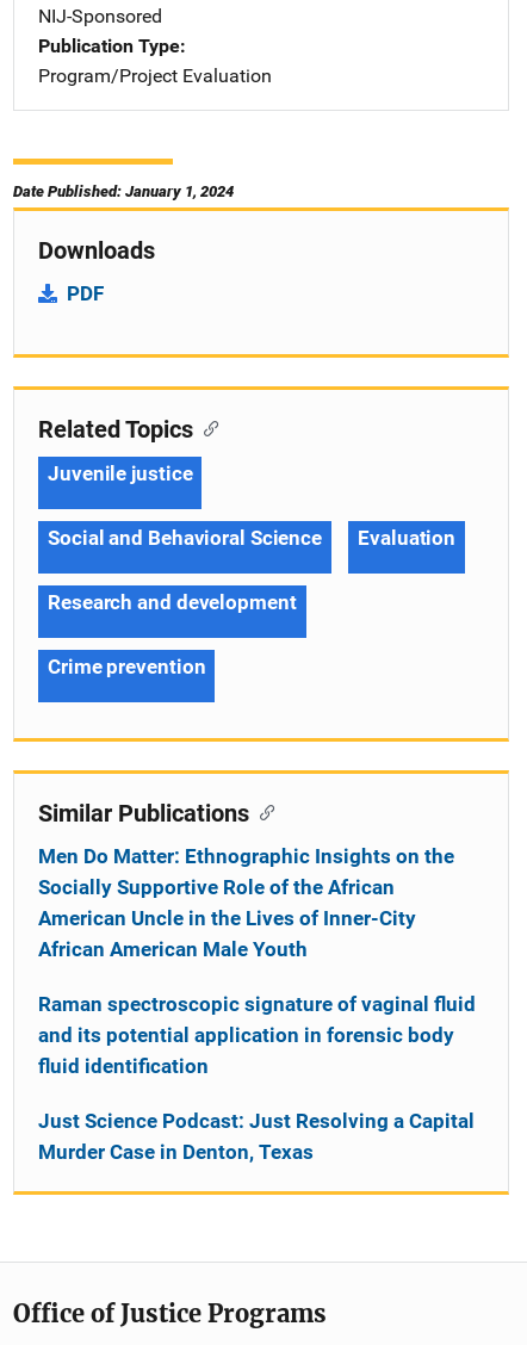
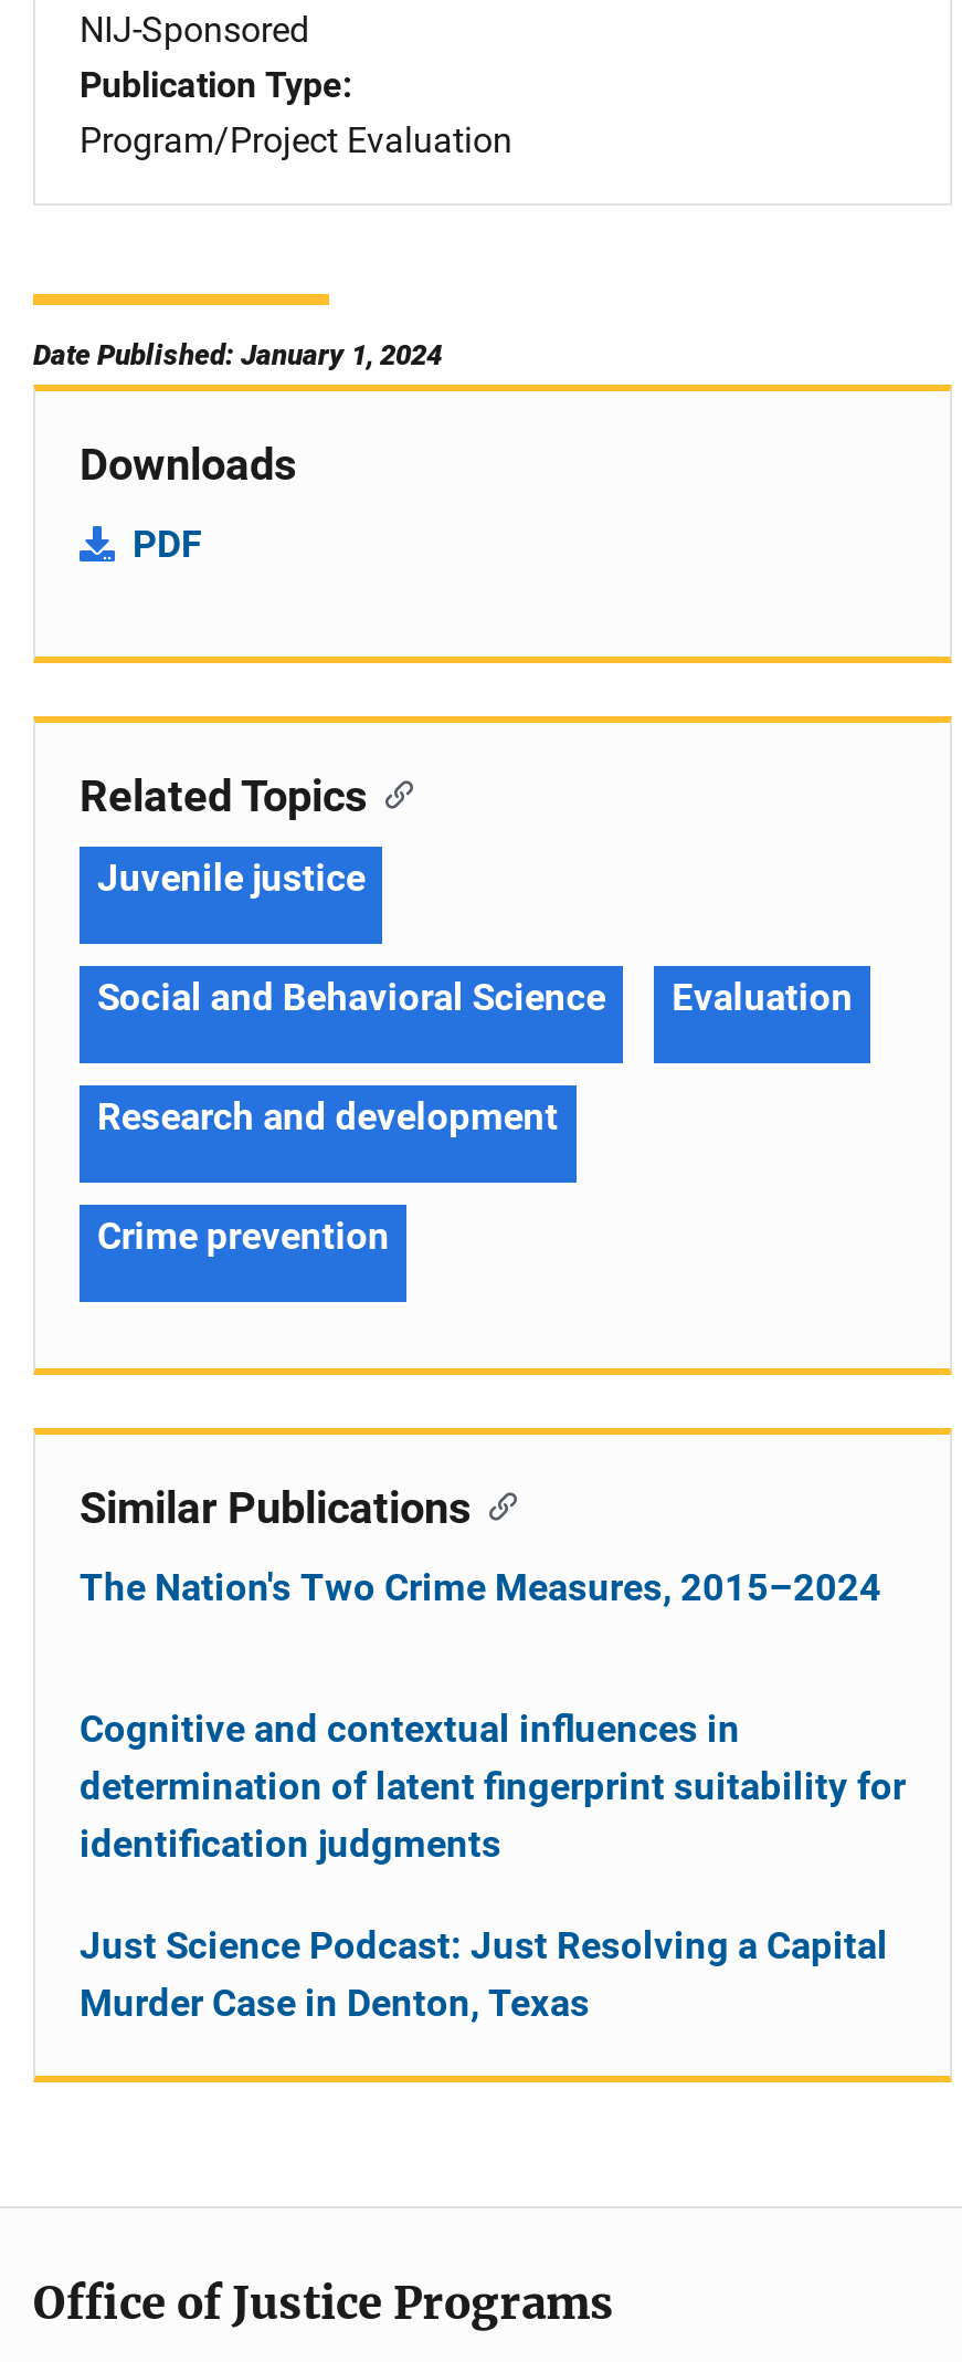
- Men Do Matter: Ethnographic Insights on the
- Socially Supportive Role of the African
- American Uncle in the Lives of Inner-City
- African American Male Youth
+ The Nation's Two Crime Measures, 2015–2024

- Raman spectroscopic signature of vaginal fluid
- and its potential application in forensic body
- fluid identification
+ Cognitive and contextual influences in
+ determination of latent fingerprint suitability for
+ identification judgments
